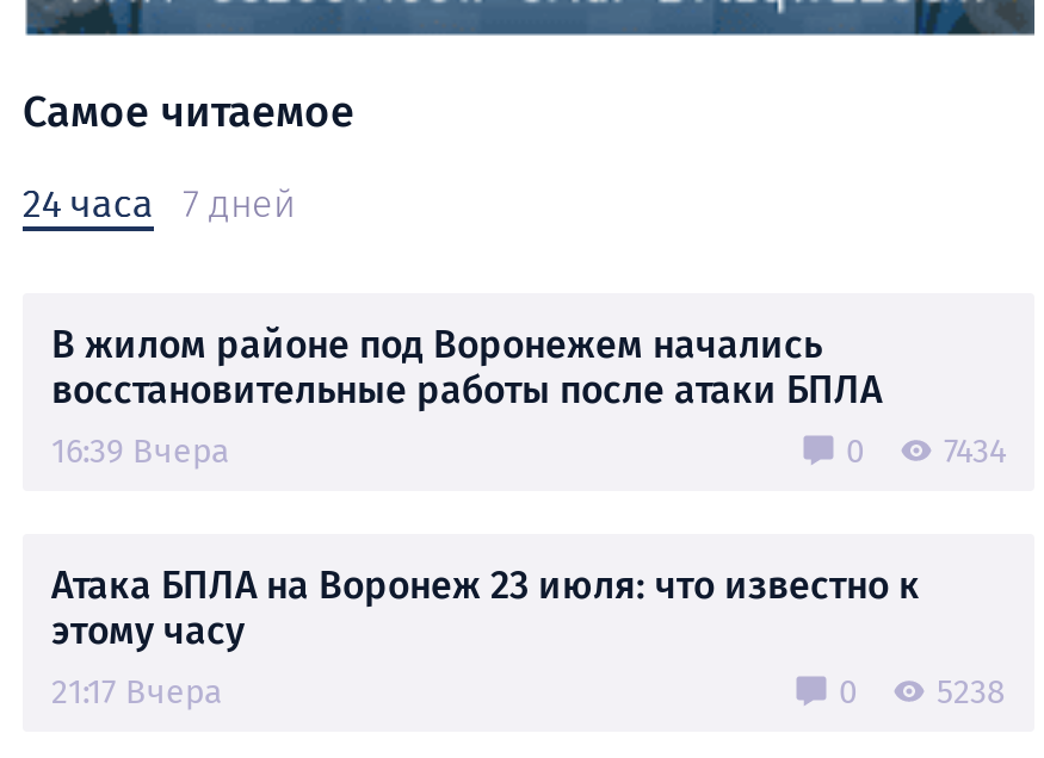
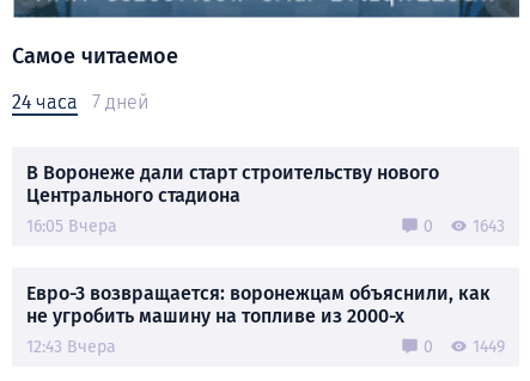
- В жилом районе под Воронежем начались
- восстановительные работы после атаки БПЛА
- 16:39 Вчера
+ В Воронеже дали старт строительству нового
+ Центрального стадиона
+ 16:05 Вчера

- 0 7434
+ 0 1643

- Атака БПЛА на Воронеж 23 июля: что известно к
- этому часу
- 21:17 Вчера
+ Евро-3 возвращается: воронежцам объяснили, как
+ не угробить машину на топливе из 2000-х
+ 12:43 Вчера

- 0 5238
+ 0 1449
